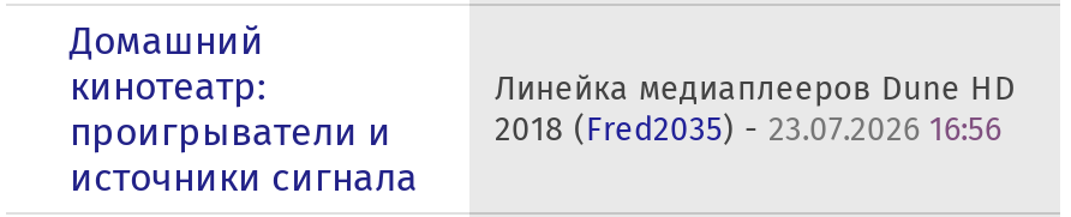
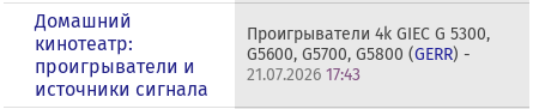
- Линейка медиаплееров Dune HD
- 2018 (Fred2035) - 23.07.2026 16:56
+ Проигрыватели 4k GIEC G 5300,
+ G5600, G5700, G5800 (GERR) -
+ 21.07.2026 17:43
